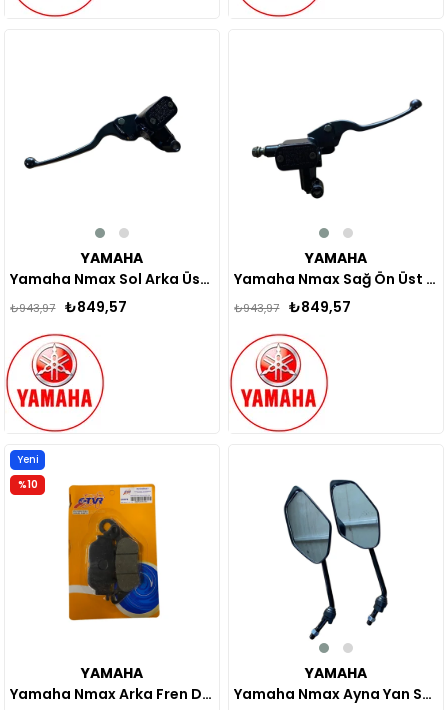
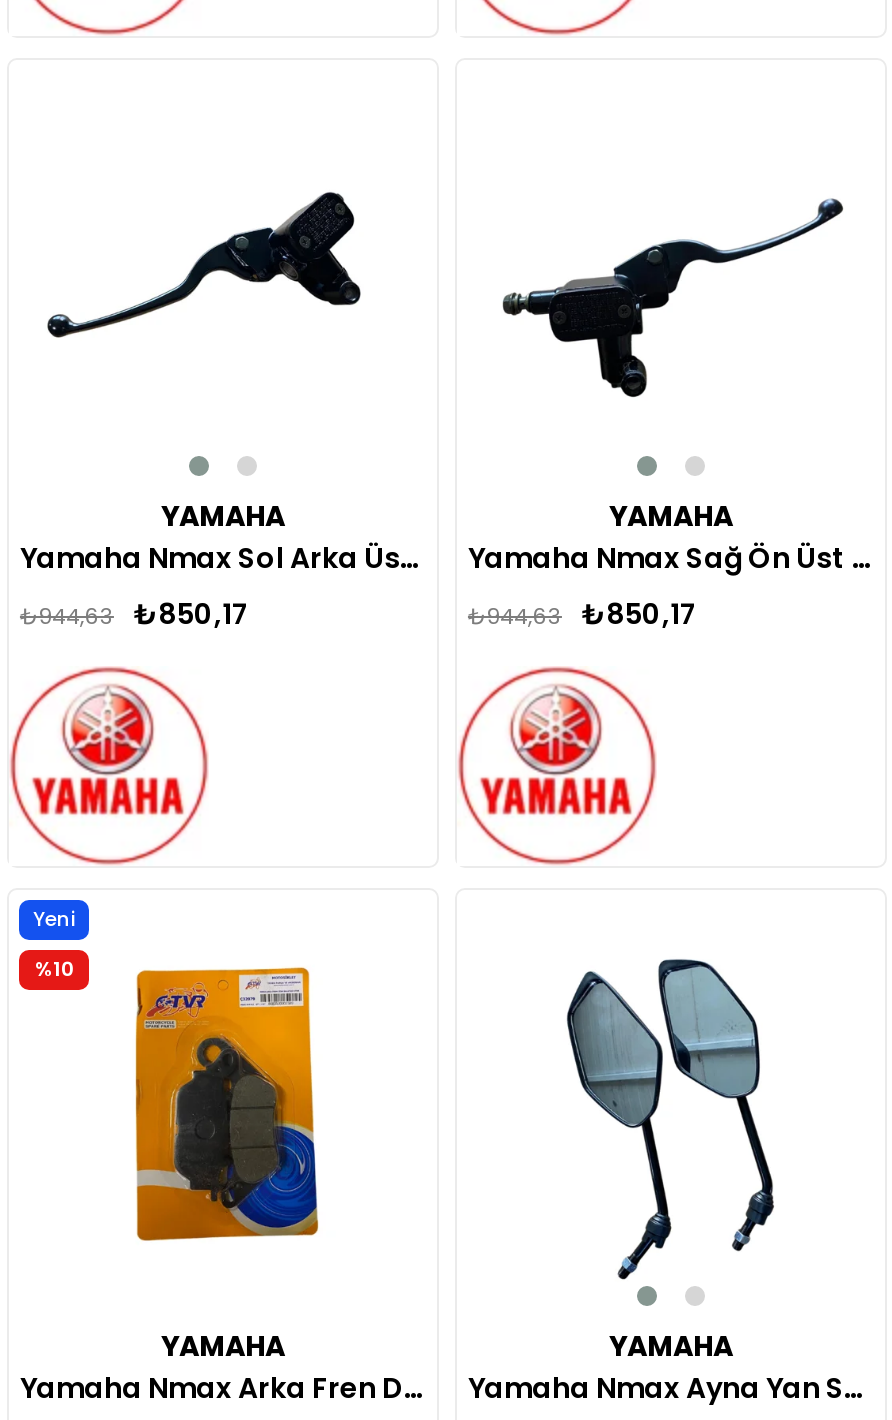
- ₺943,97
+ ₺944,63

- ₺849,57
+ ₺850,17

- ₺943,97
+ ₺944,63

- ₺849,57
+ ₺850,17
